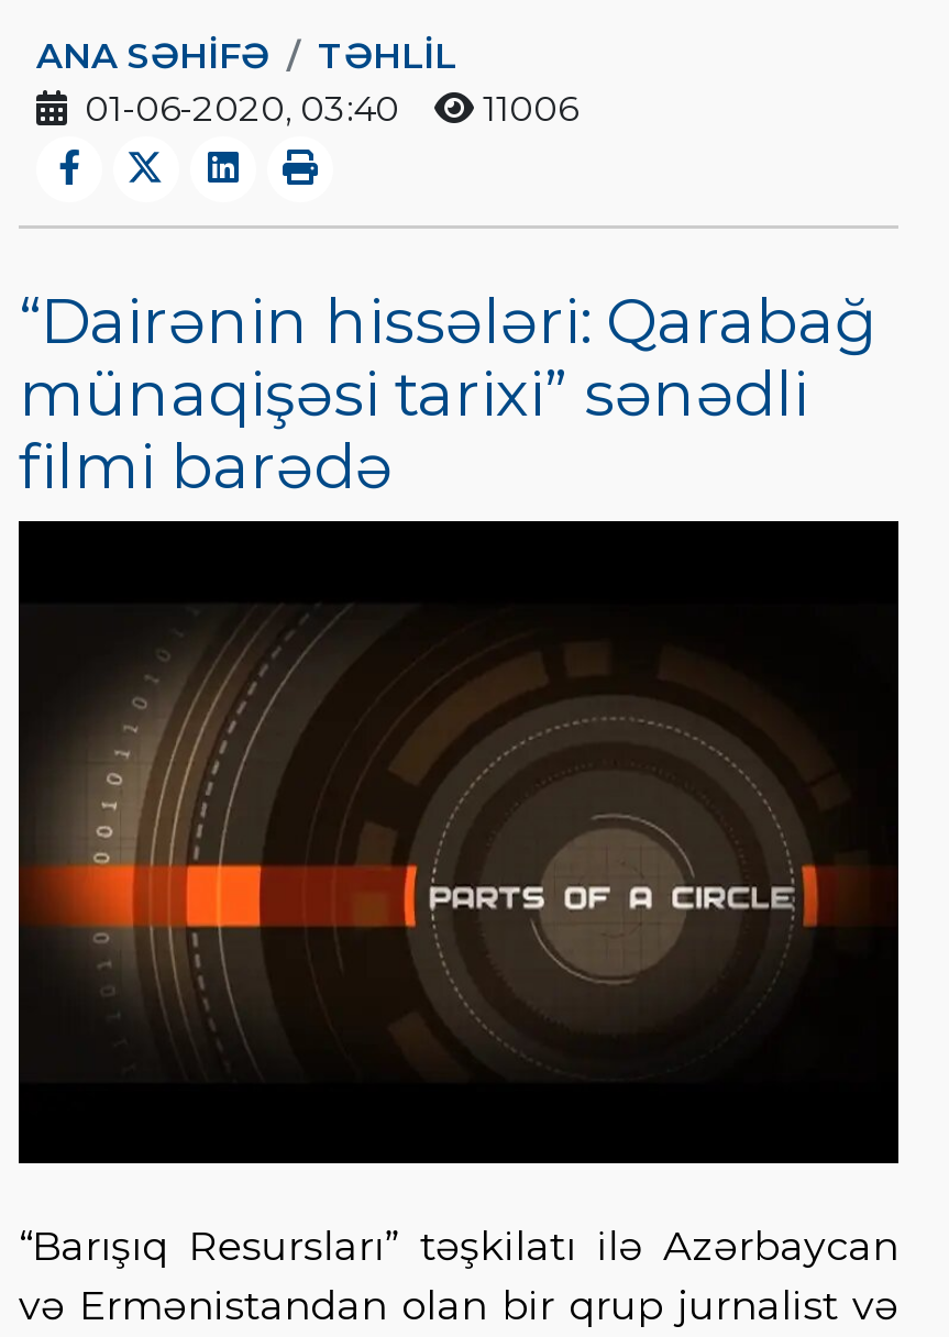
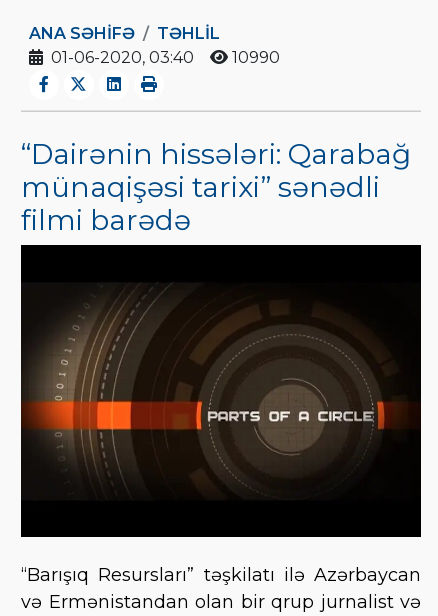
- 01-06-2020, 03:40 11006
+ 01-06-2020, 03:40 10990
